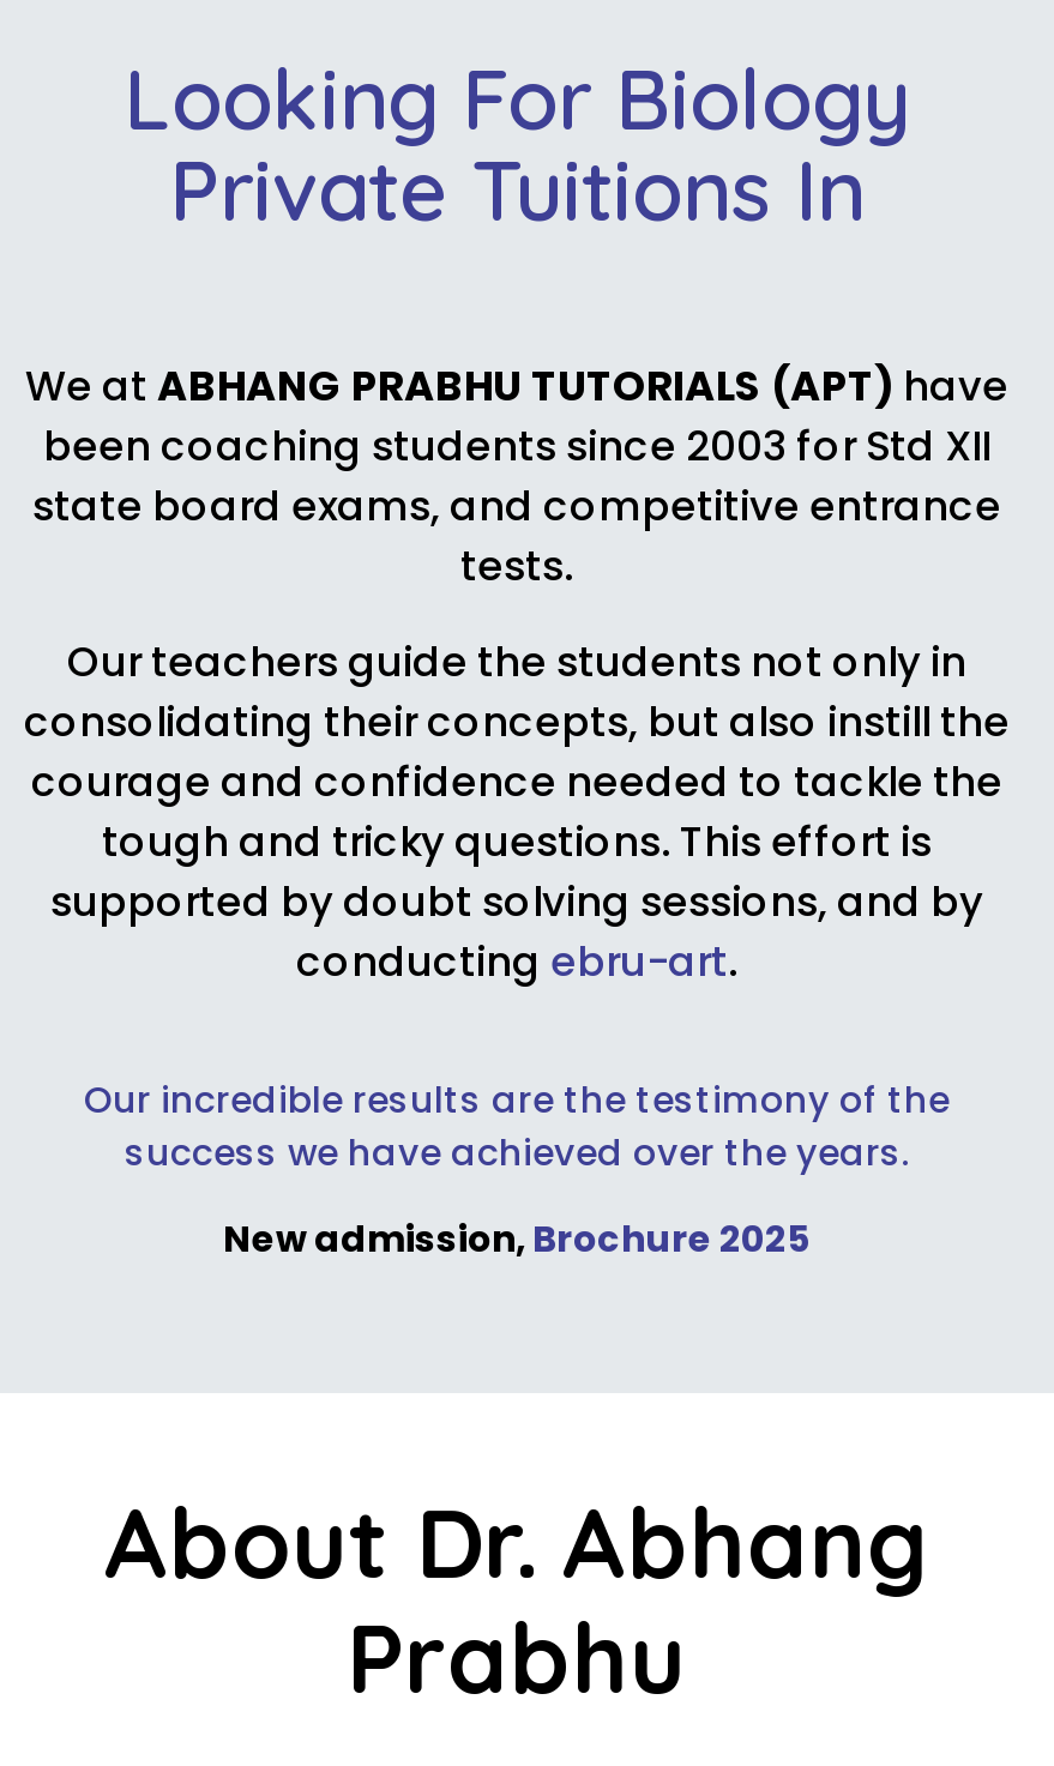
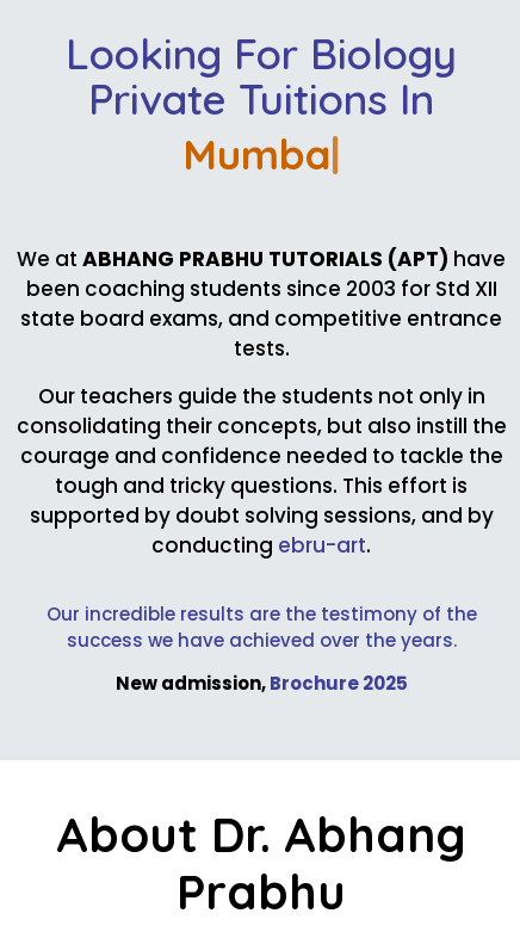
+ Mumbai?
